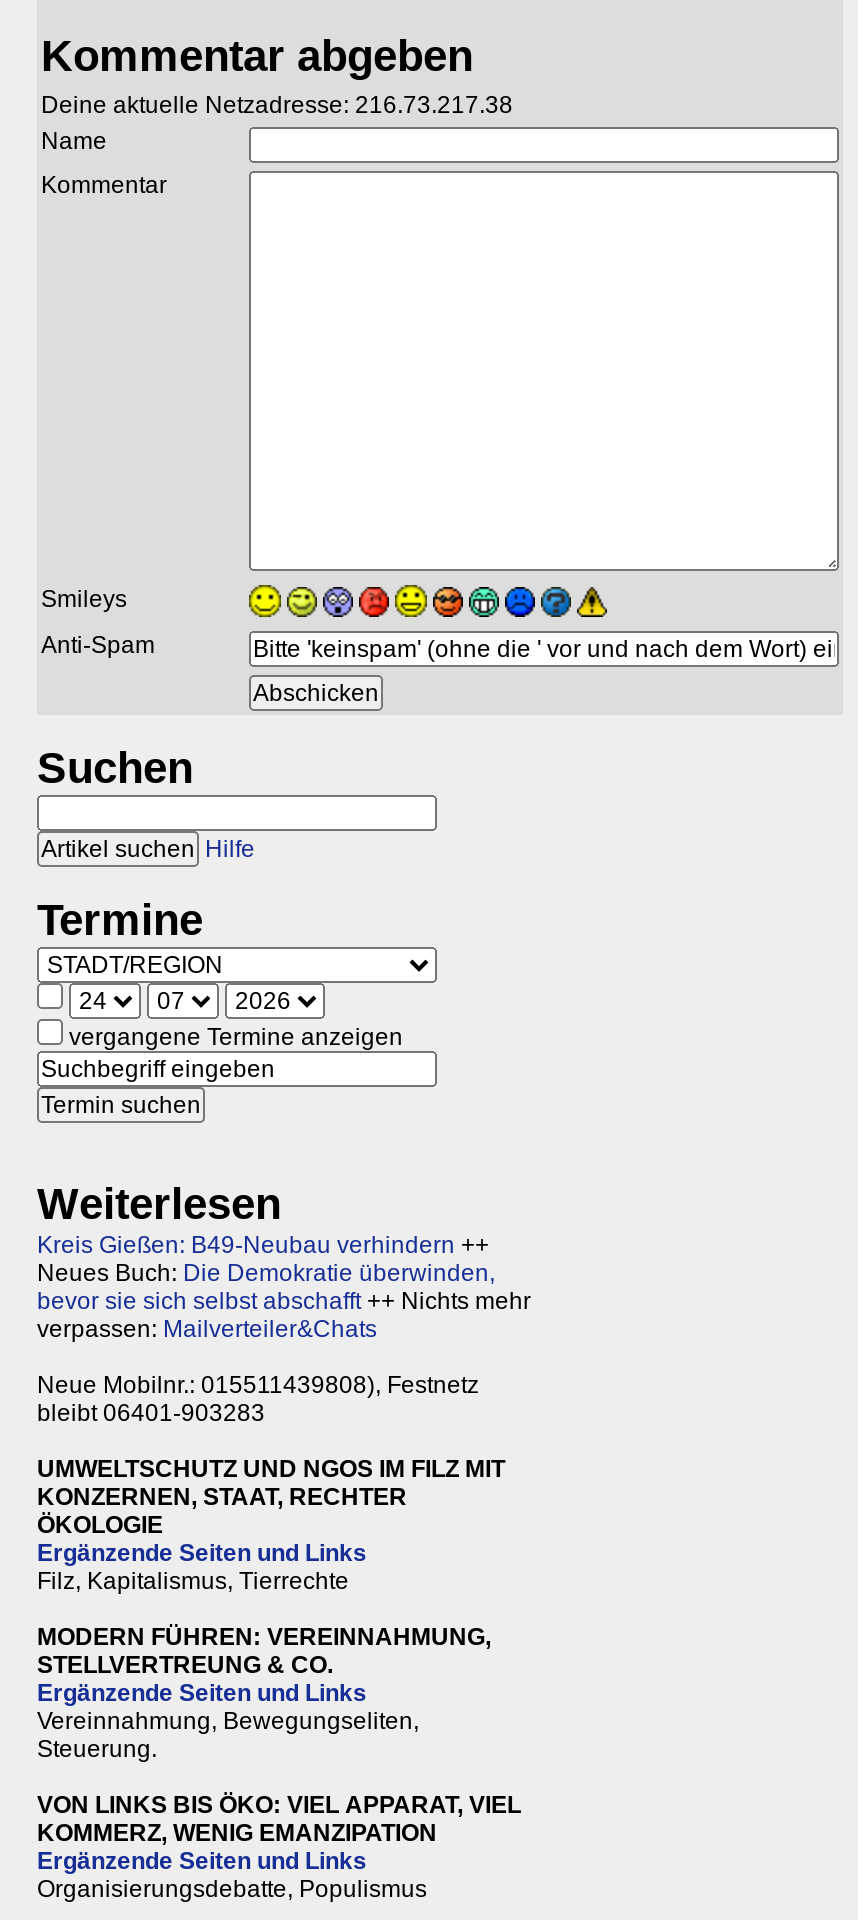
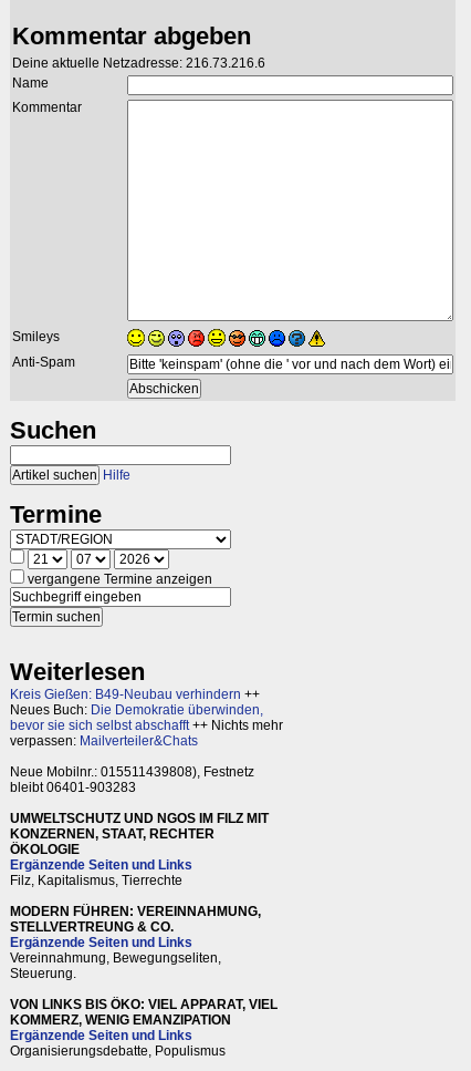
- Deine aktuelle Netzadresse: 216.73.217.38
+ Deine aktuelle Netzadresse: 216.73.216.6
